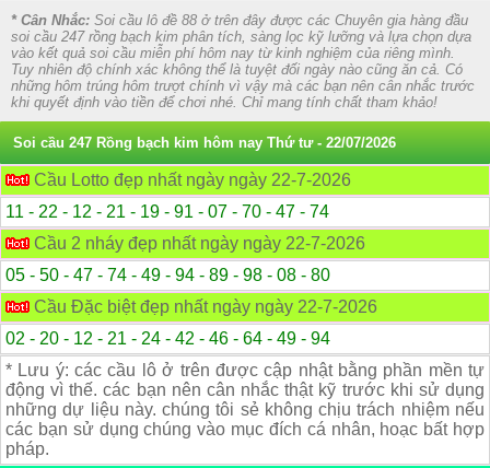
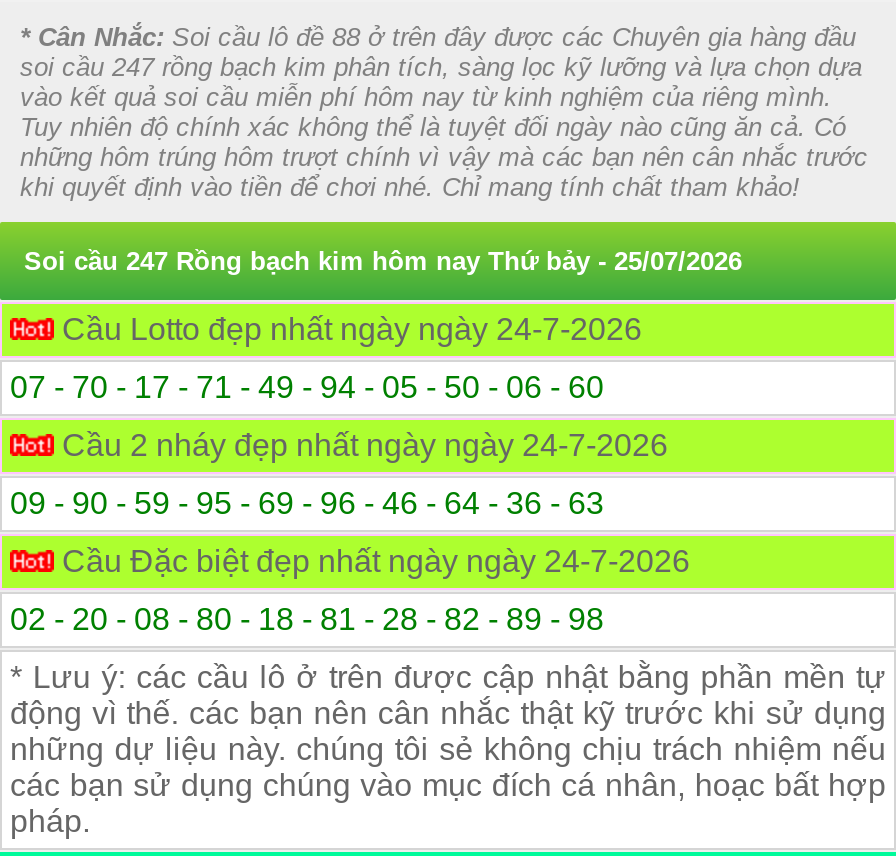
- Soi cầu 247 Rồng bạch kim hôm nay Thứ tư - 22/07/2026
+ Soi cầu 247 Rồng bạch kim hôm nay Thứ bảy - 25/07/2026

- Cầu Lotto đẹp nhất ngày ngày 22-7-2026
+ Cầu Lotto đẹp nhất ngày ngày 24-7-2026

- 11 - 22 - 12 - 21 - 19 - 91 - 07 - 70 - 47 - 74
+ 07 - 70 - 17 - 71 - 49 - 94 - 05 - 50 - 06 - 60

- Cầu 2 nháy đẹp nhất ngày ngày 22-7-2026
+ Cầu 2 nháy đẹp nhất ngày ngày 24-7-2026

- 05 - 50 - 47 - 74 - 49 - 94 - 89 - 98 - 08 - 80
+ 09 - 90 - 59 - 95 - 69 - 96 - 46 - 64 - 36 - 63

- Cầu Đặc biệt đẹp nhất ngày ngày 22-7-2026
+ Cầu Đặc biệt đẹp nhất ngày ngày 24-7-2026

- 02 - 20 - 12 - 21 - 24 - 42 - 46 - 64 - 49 - 94
+ 02 - 20 - 08 - 80 - 18 - 81 - 28 - 82 - 89 - 98
